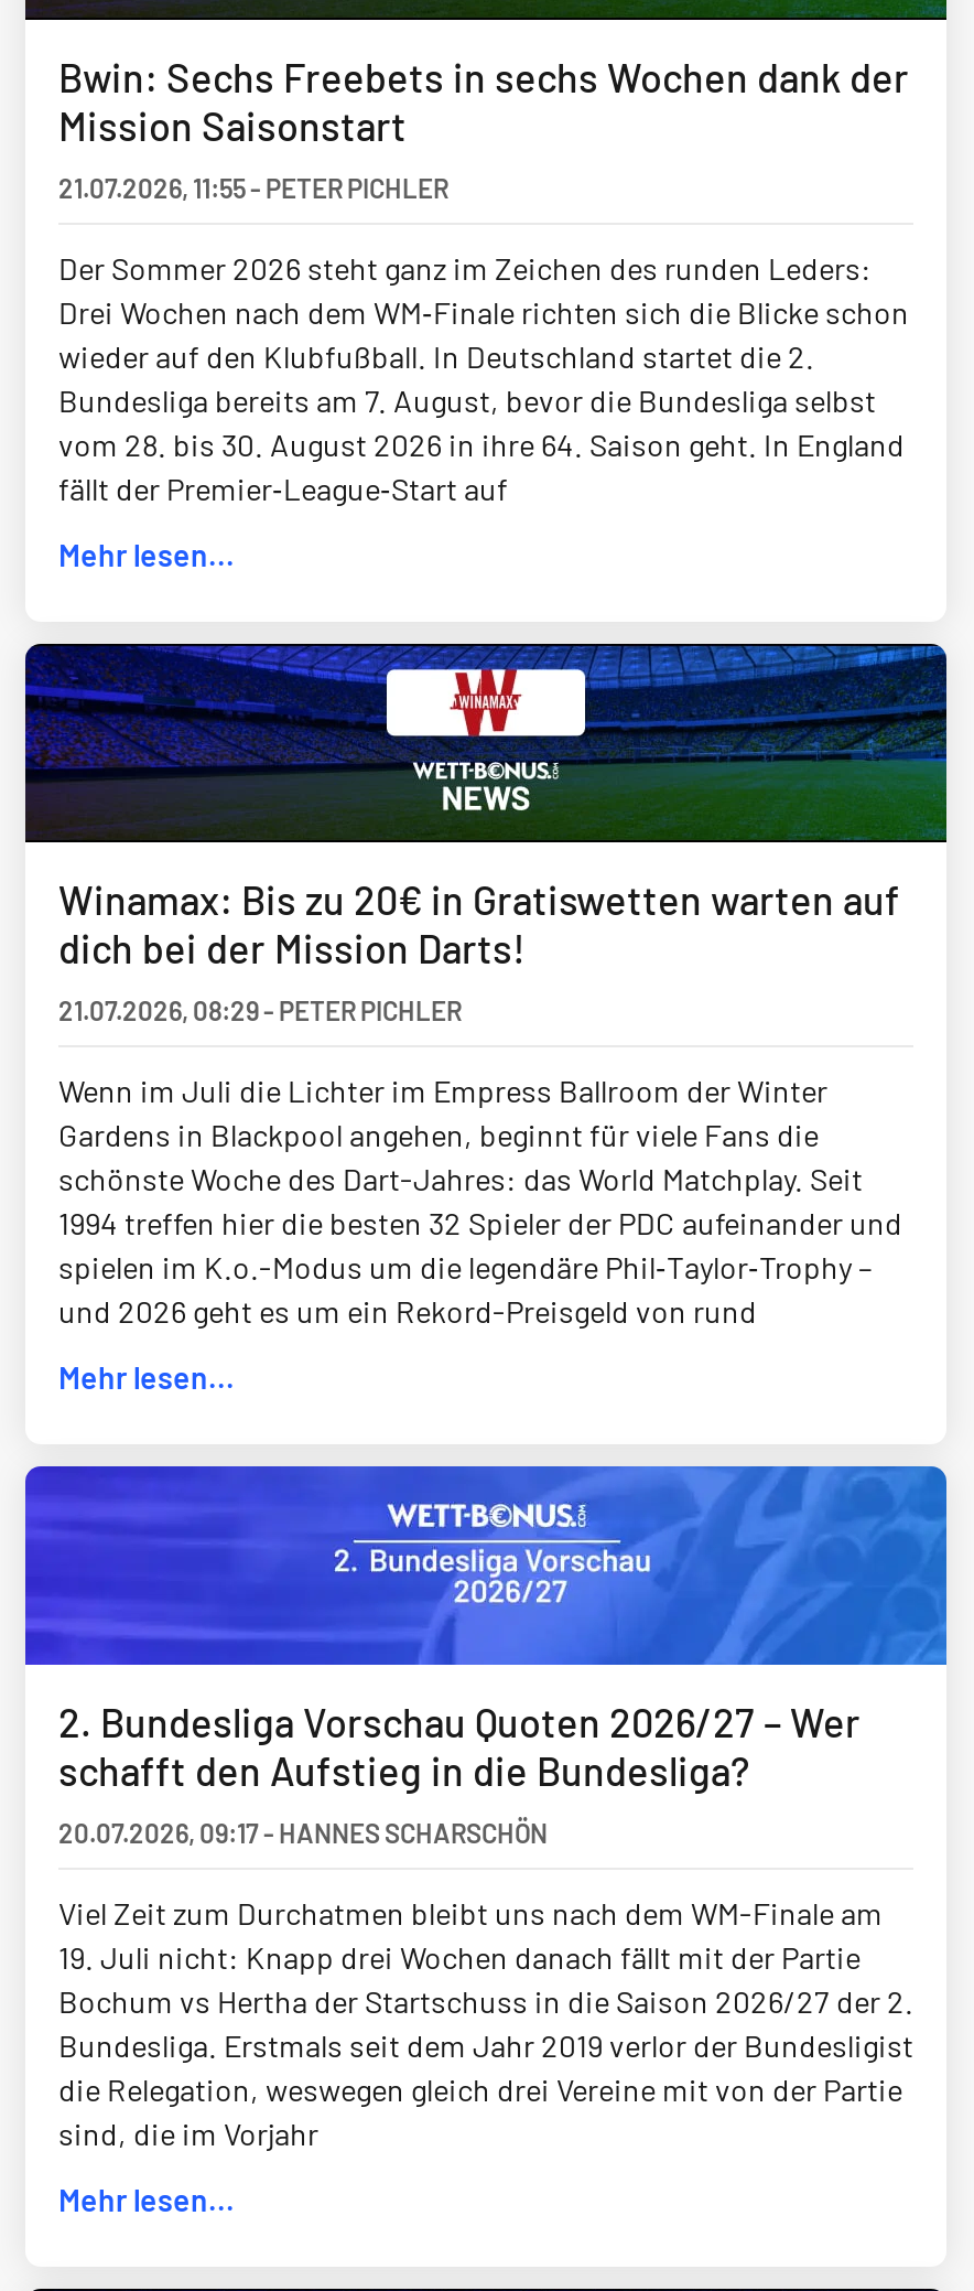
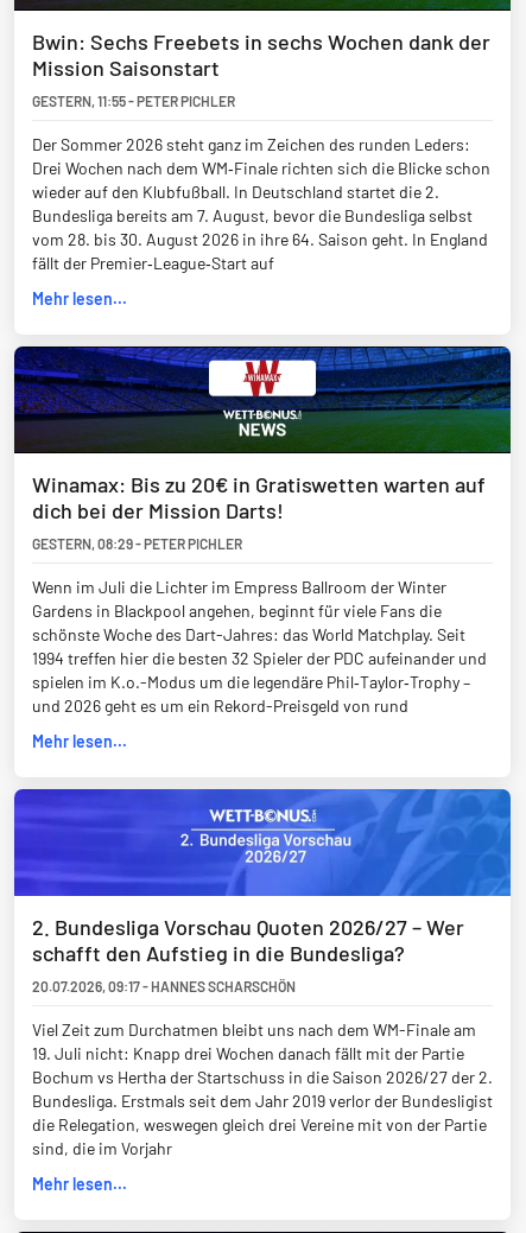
- 21.07.2026, 11:55 - PETER PICHLER
+ GESTERN, 11:55 - PETER PICHLER

- 21.07.2026, 08:29 - PETER PICHLER
+ GESTERN, 08:29 - PETER PICHLER
